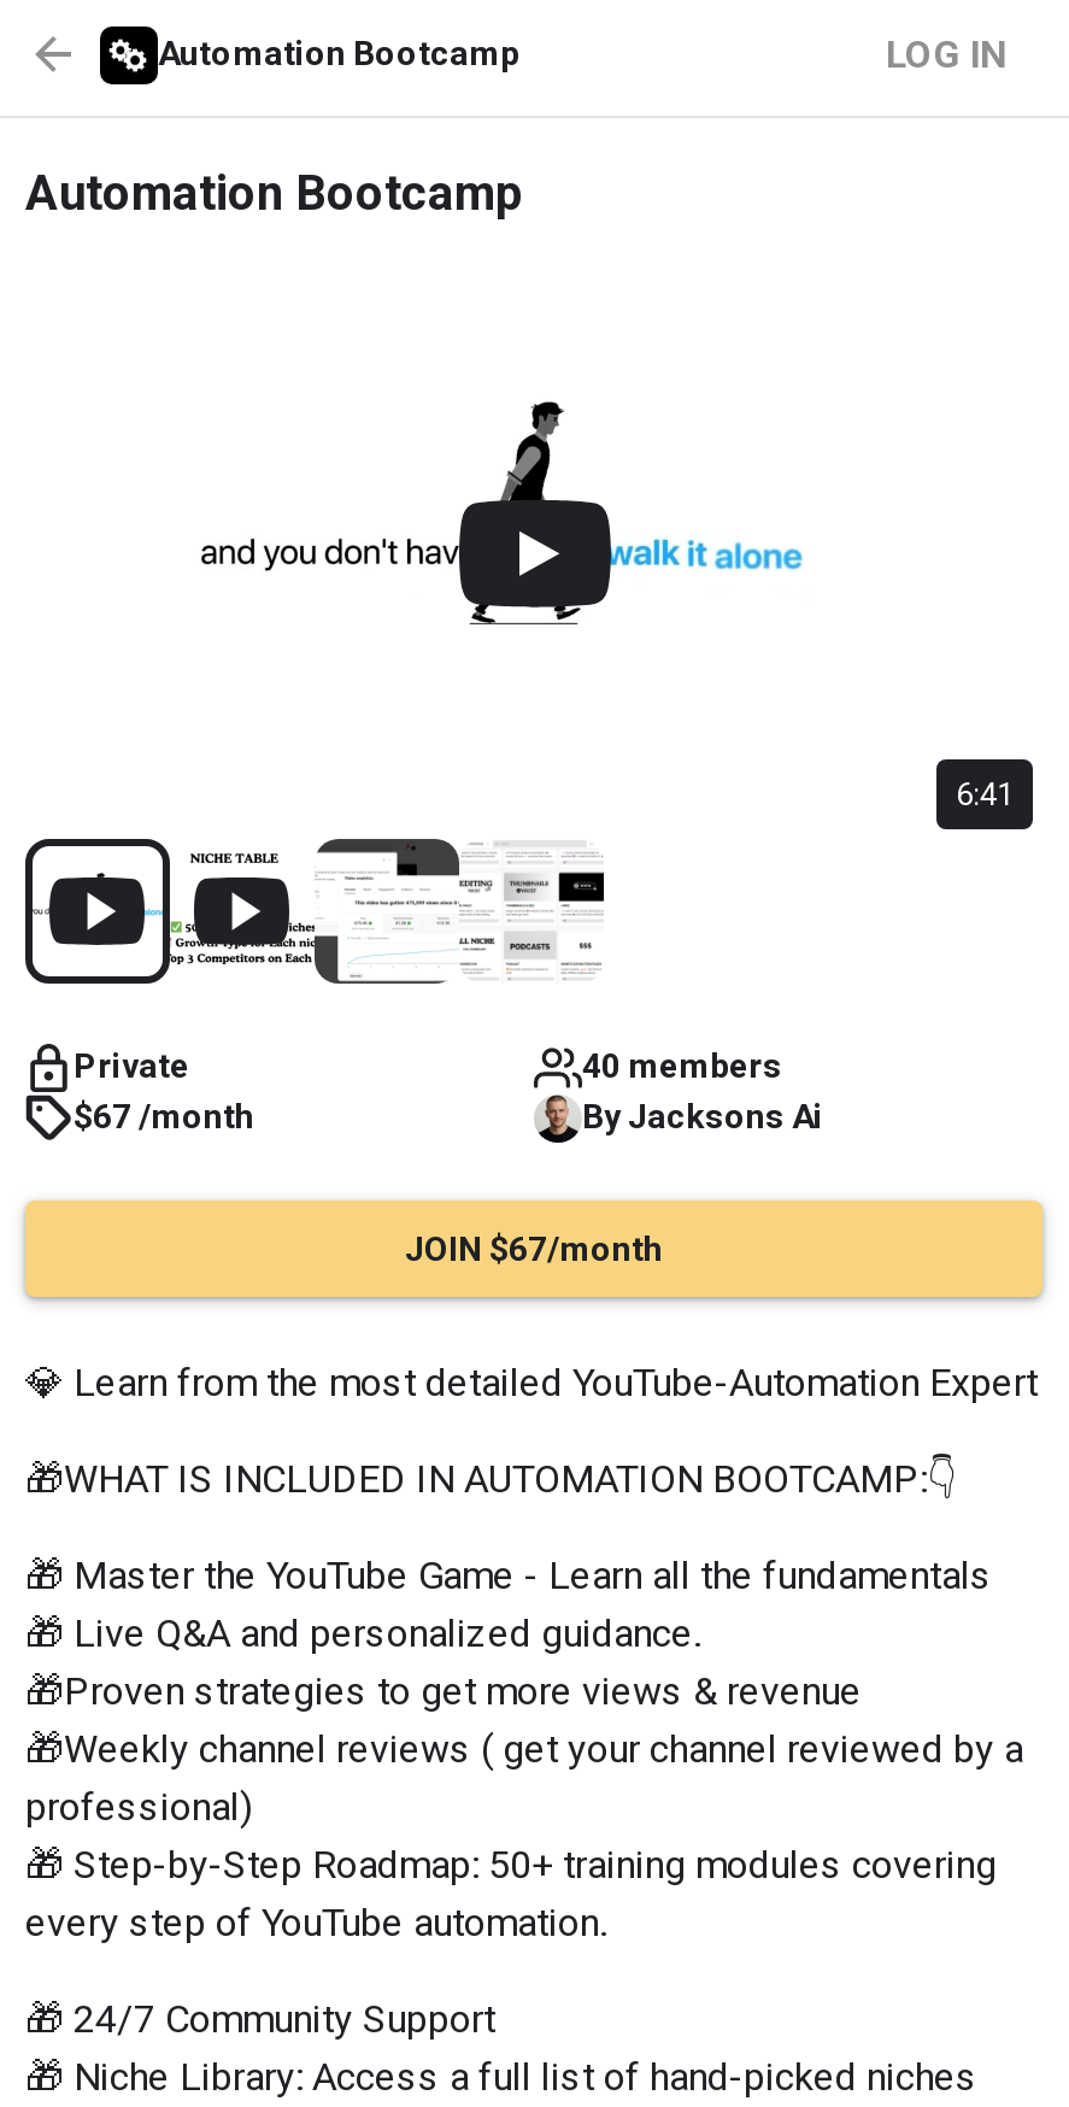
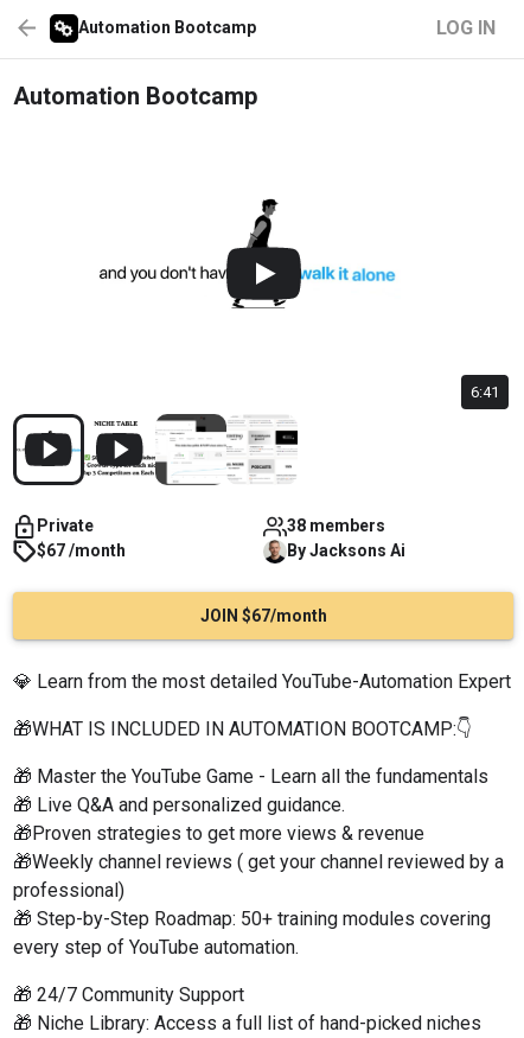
- 40 members
+ 38 members
